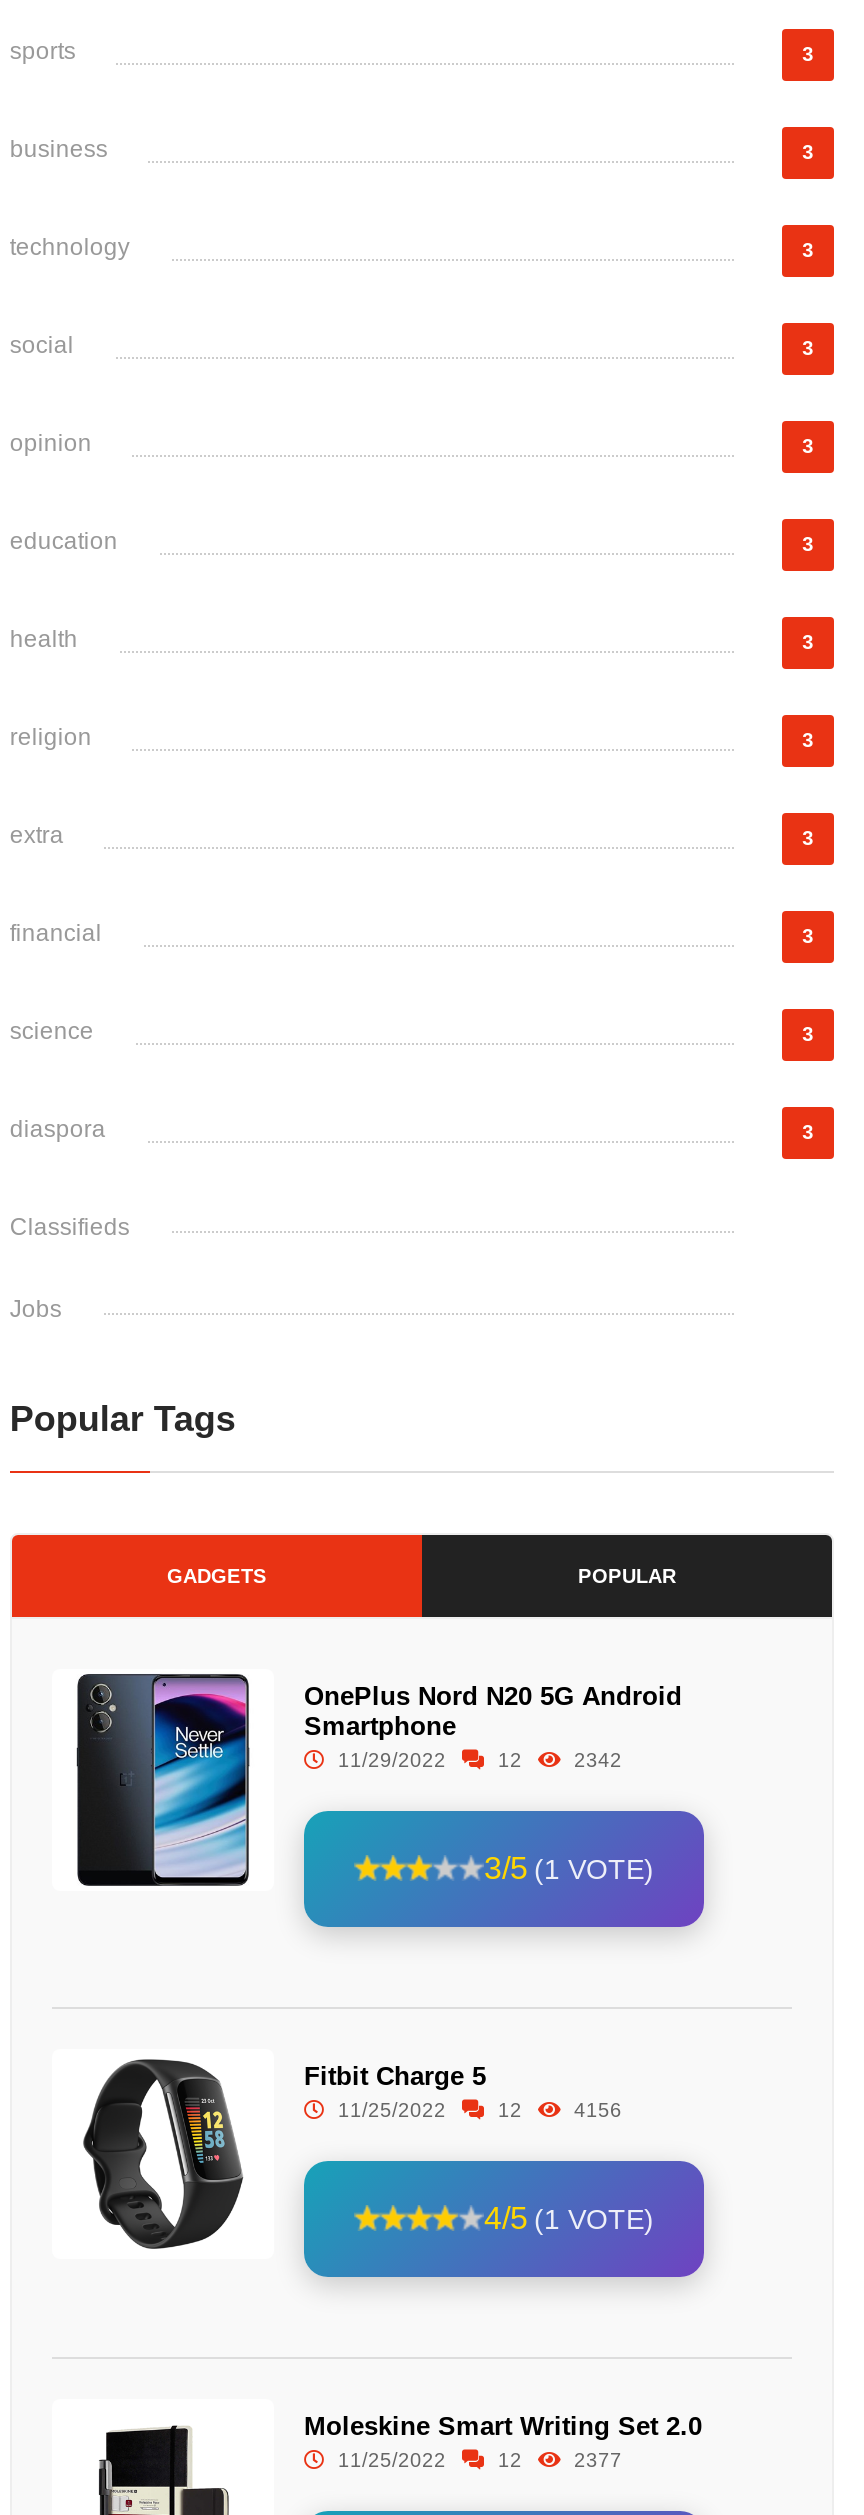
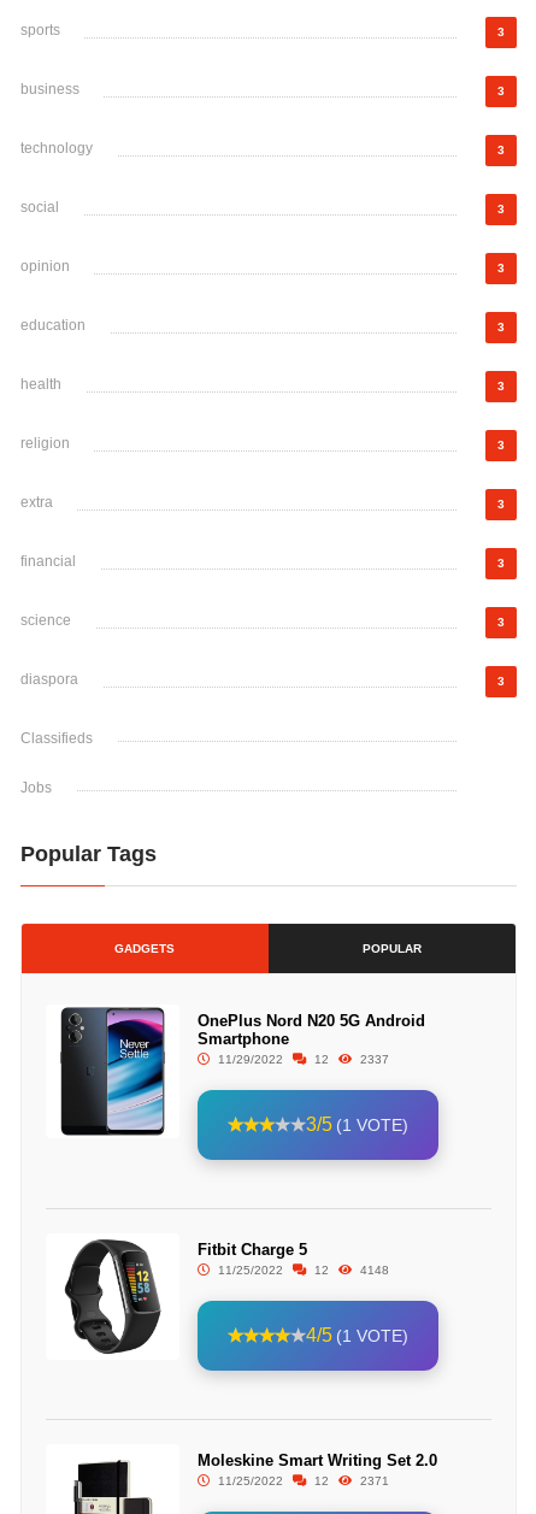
- 2342
+ 2337

- 4156
+ 4148

- 2377
+ 2371
